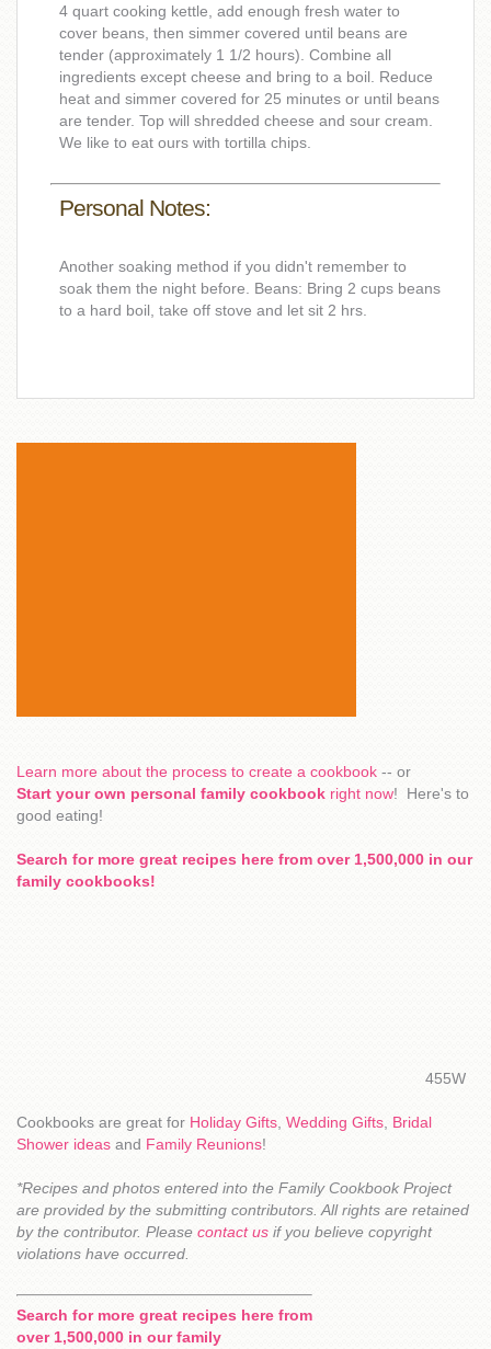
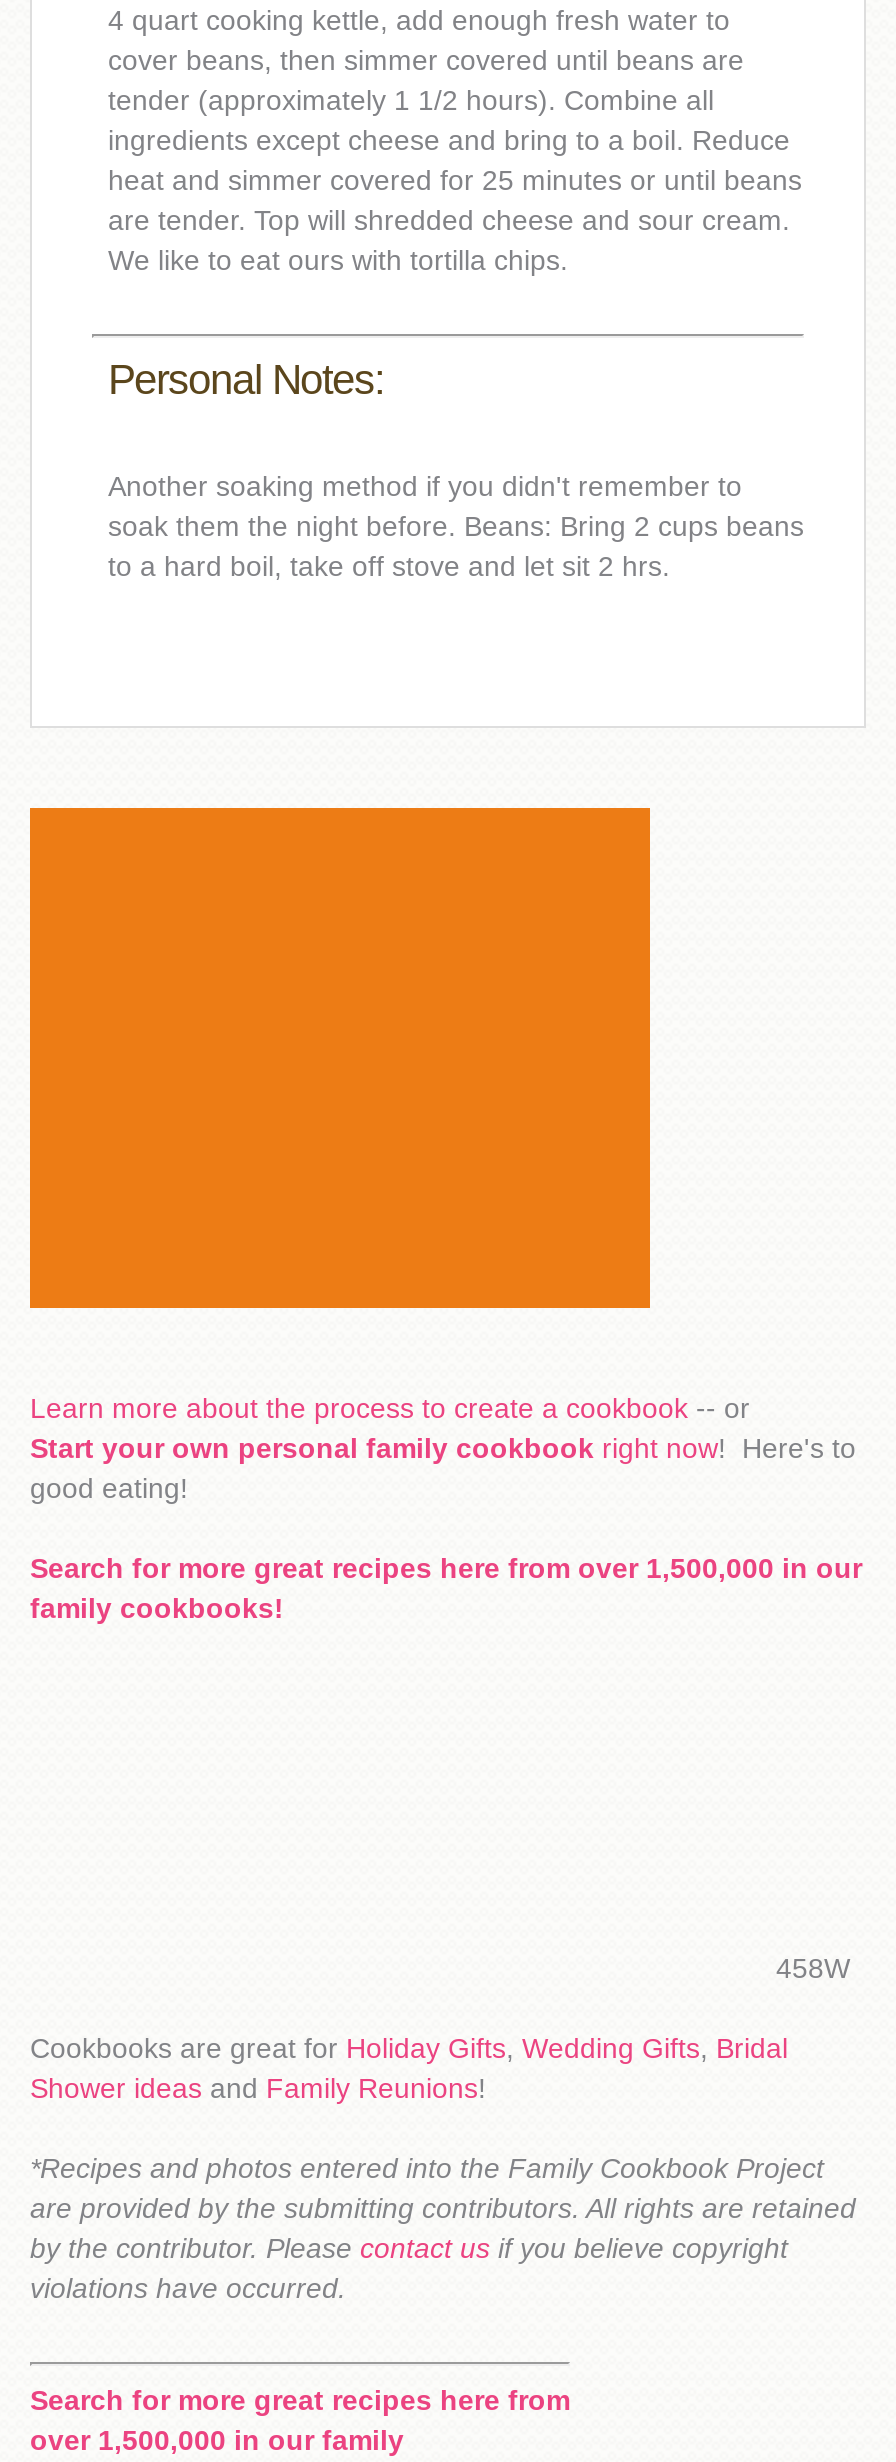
- 455W
+ 458W
